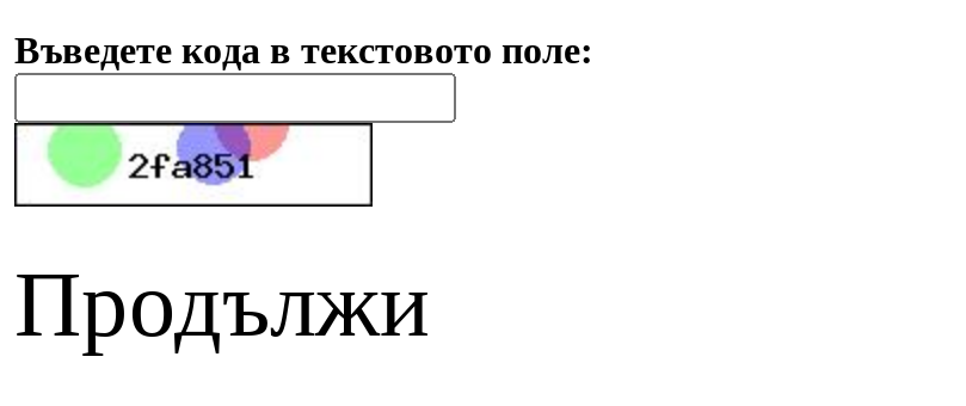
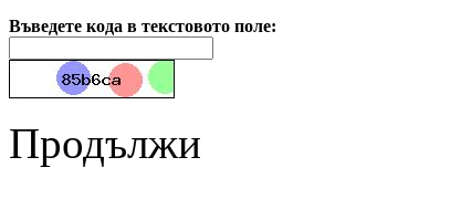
- [image]
+ [image]
